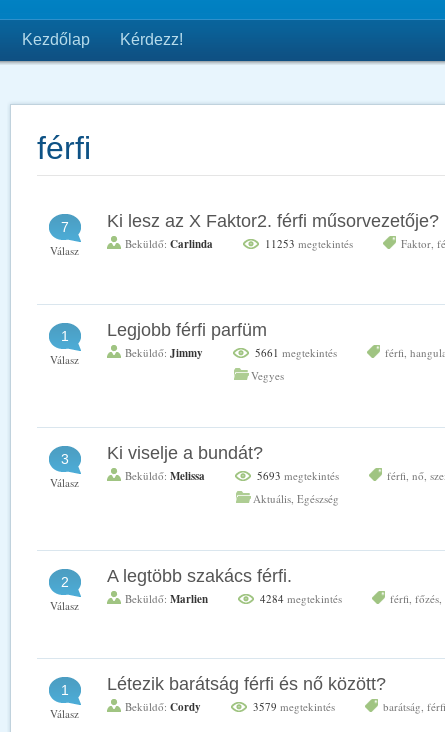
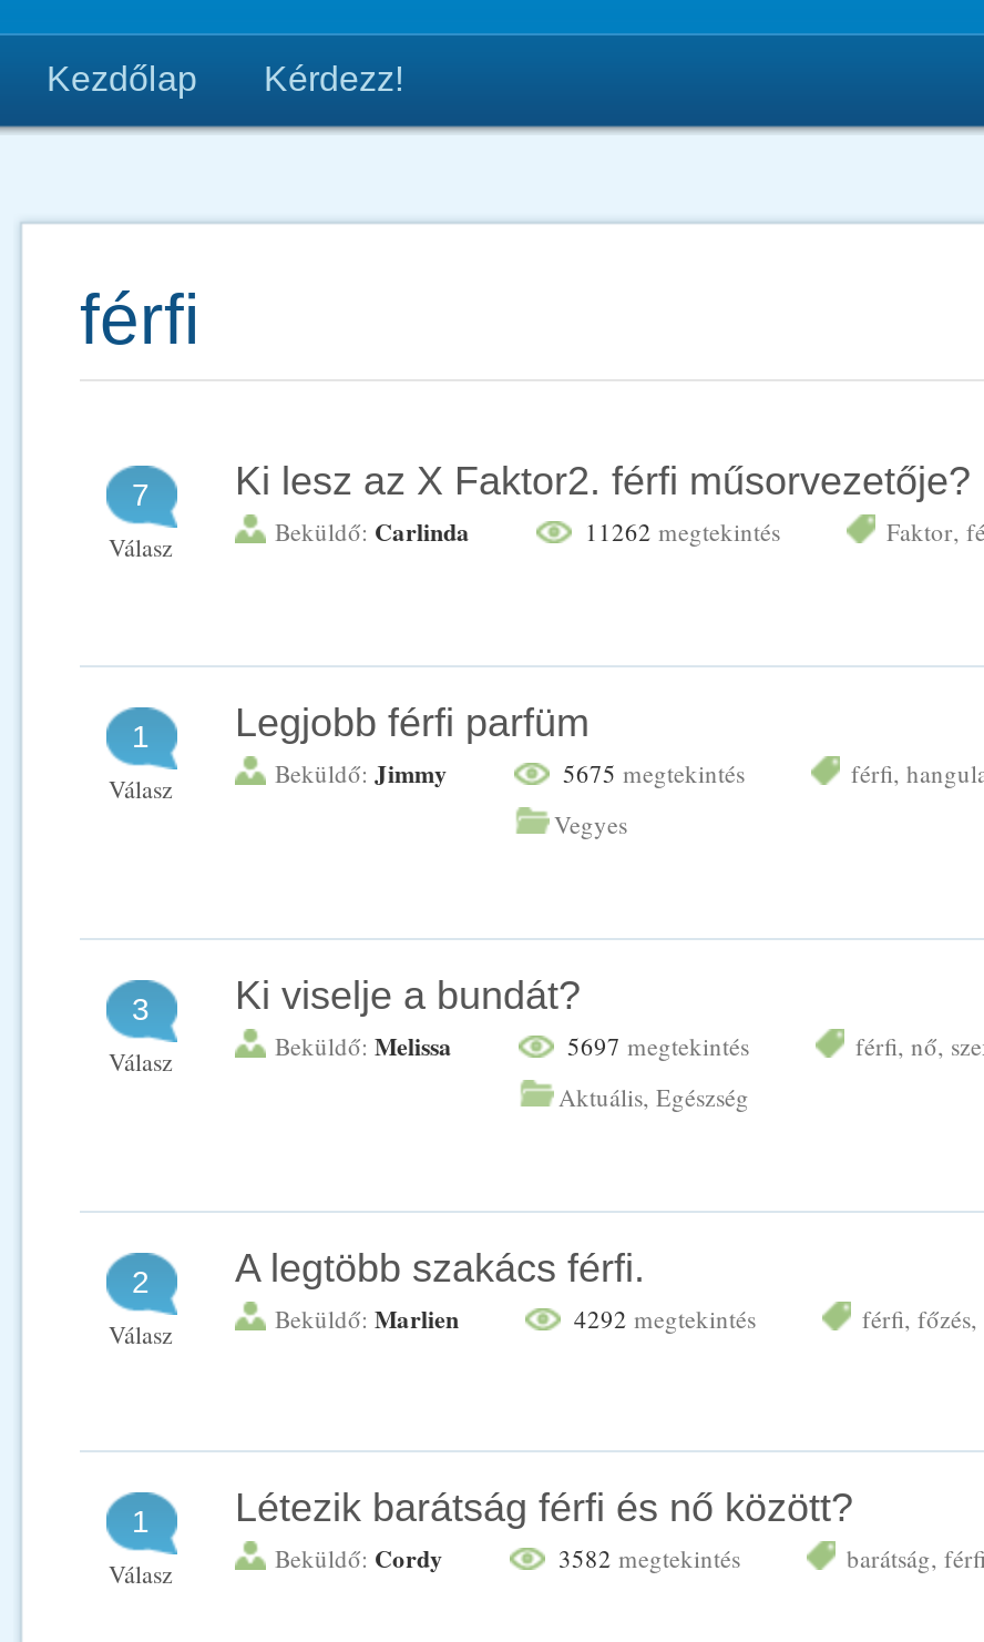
- 11253 megtekintés
+ 11262 megtekintés

- 5661 megtekintés
+ 5675 megtekintés

- 5693 megtekintés
+ 5697 megtekintés

- 4284 megtekintés
+ 4292 megtekintés

- 3579 megtekintés
+ 3582 megtekintés
